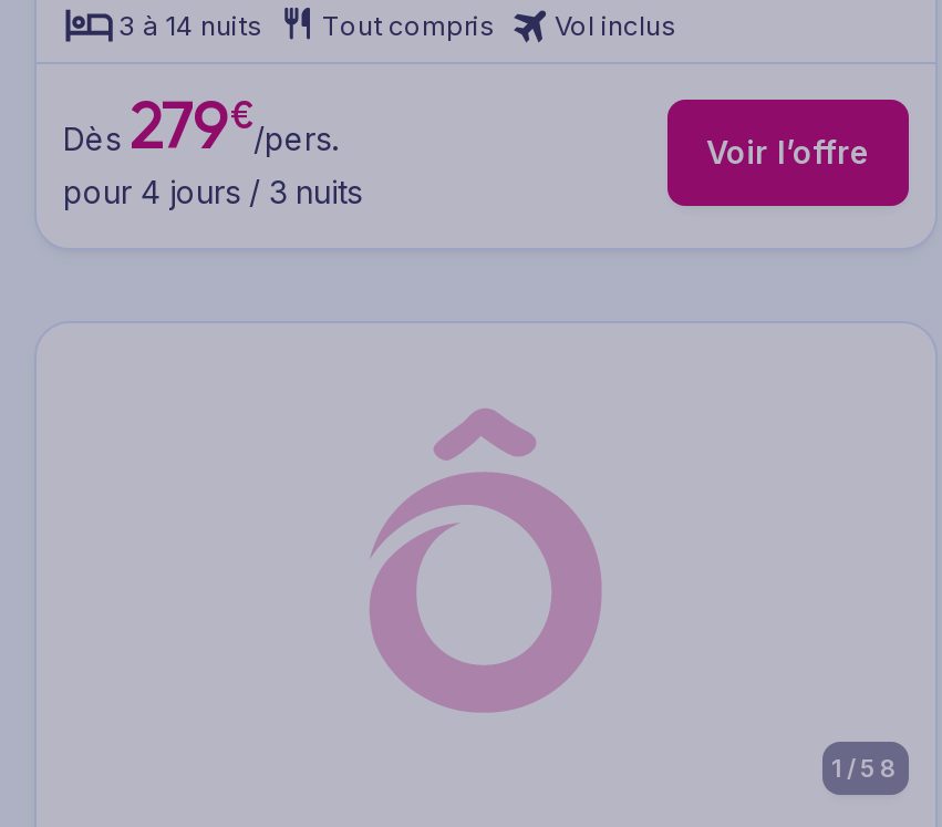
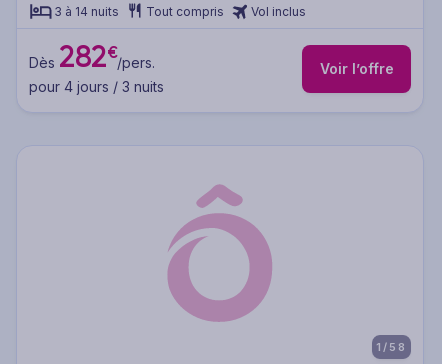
- Dès 279€/pers.
+ Dès 282€/pers.
